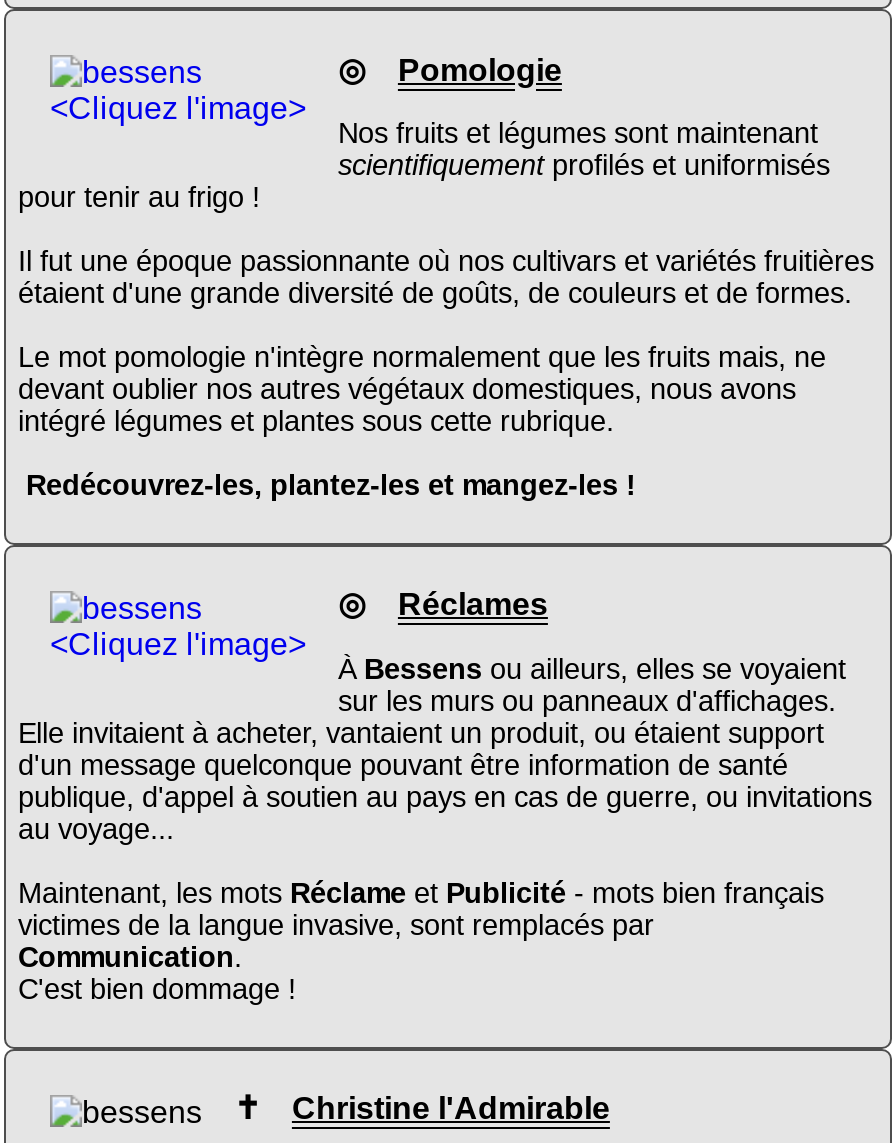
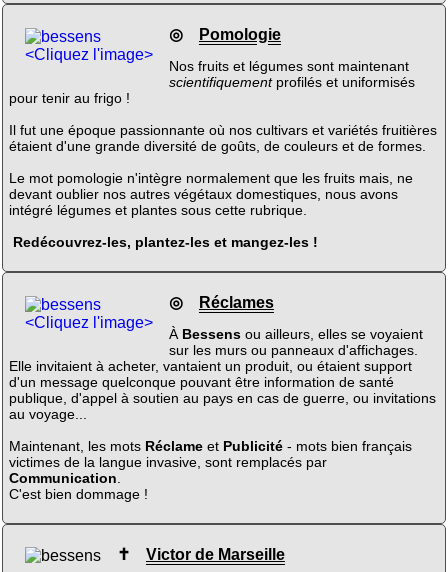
- Christine l'Admirable
+ Victor de Marseille
